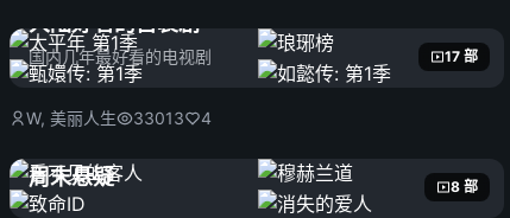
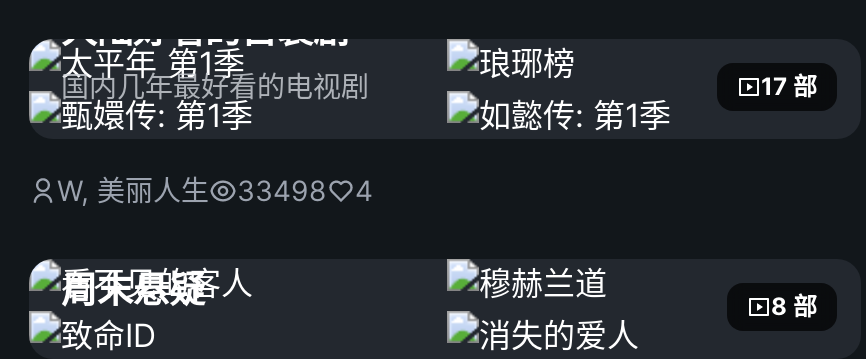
- W, 美丽人生 33013 4
+ W, 美丽人生 33498 4
